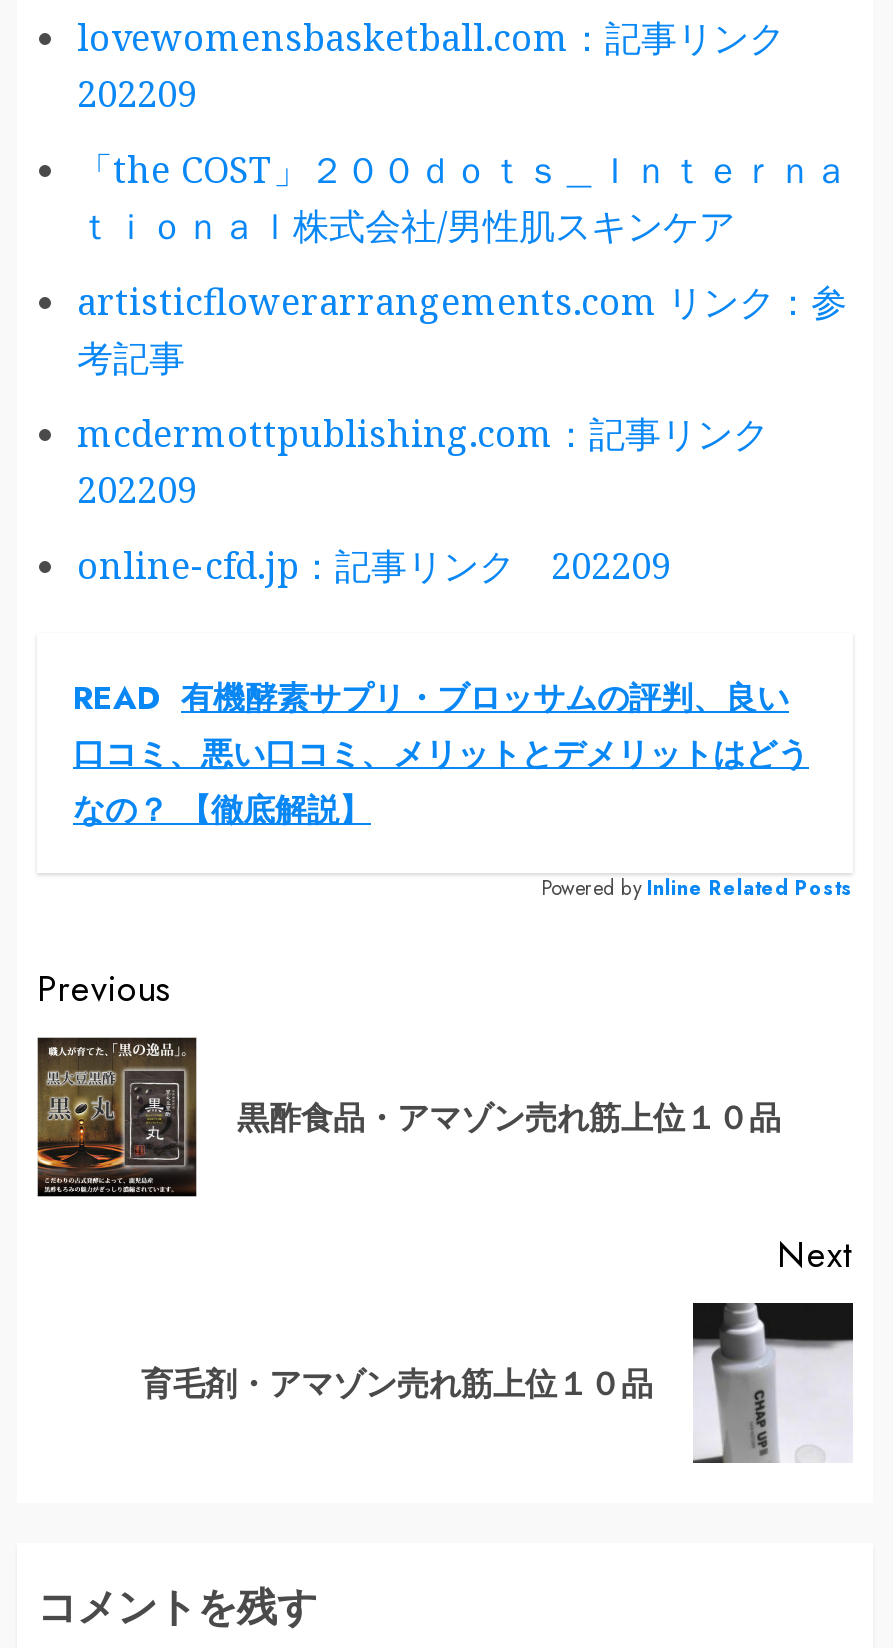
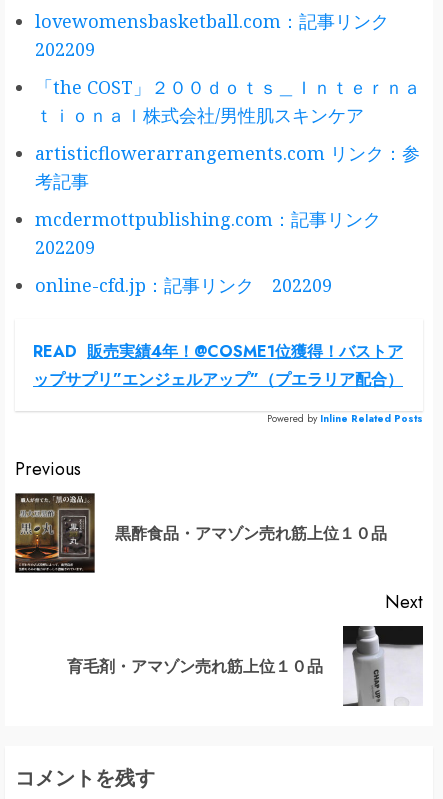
- READ 有機酵素サプリ・ブロッサムの評判、良い
- 口コミ、悪い口コミ、メリットとデメリットはどう
- なの？ 【徹底解説】
+ READ 販売実績4年！@COSME1位獲得！バストア
+ ップサプリ”エンジェルアップ”（プエラリア配合）
